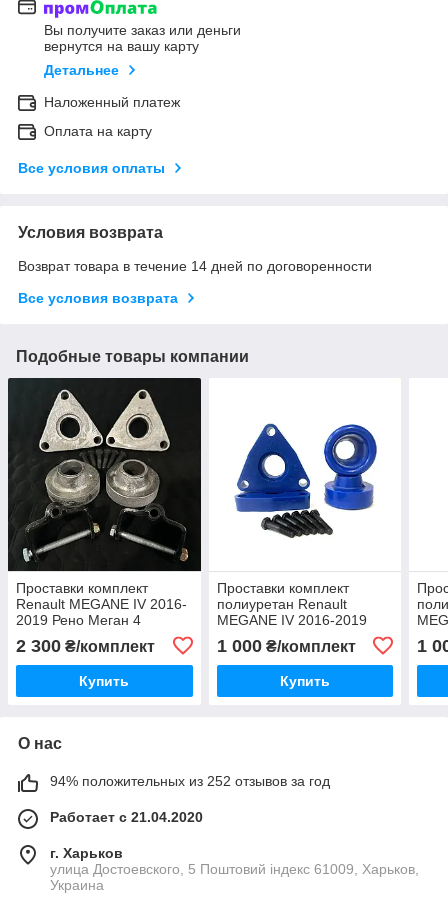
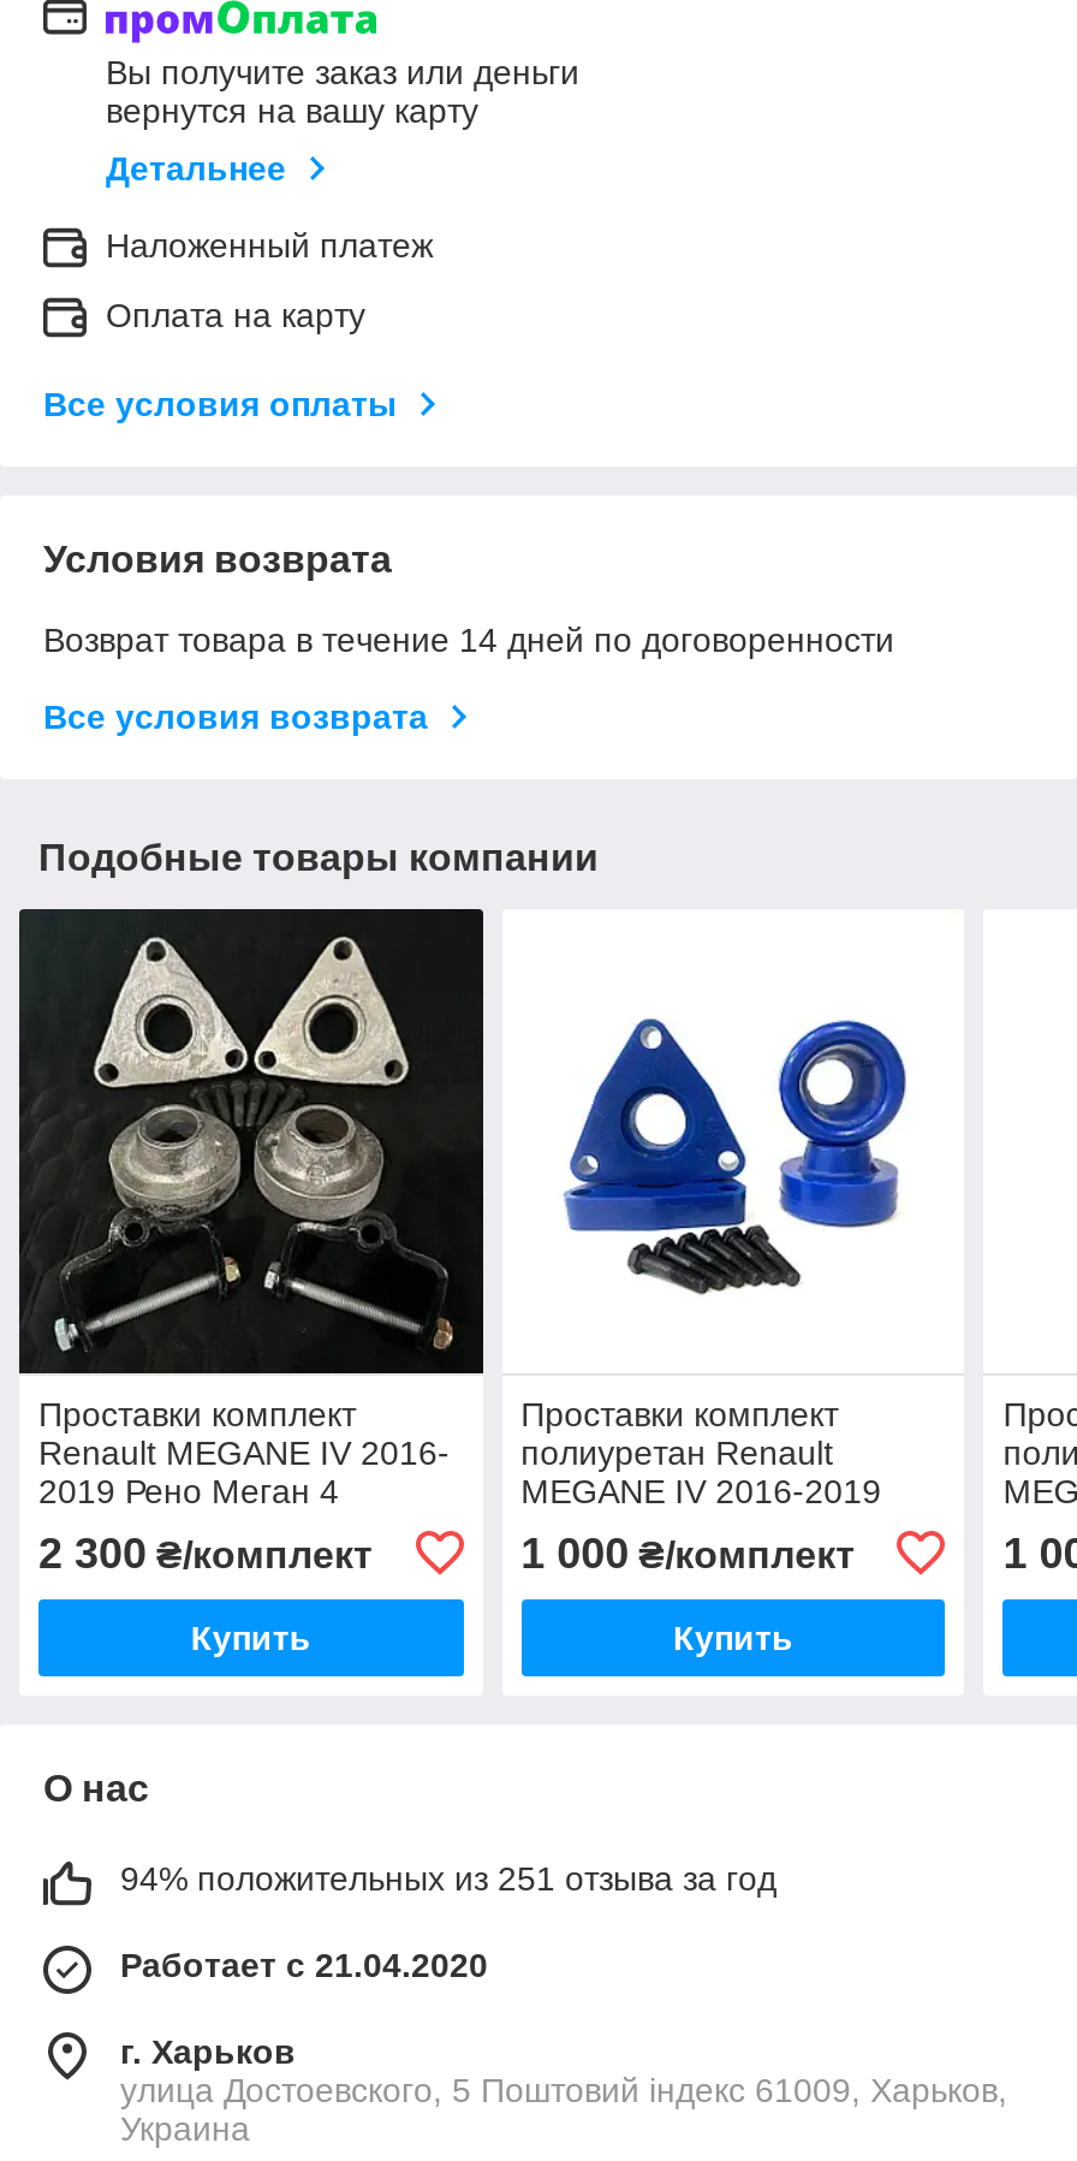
- 94% положительных из 252 отзывов за год
+ 94% положительных из 251 отзыва за год
